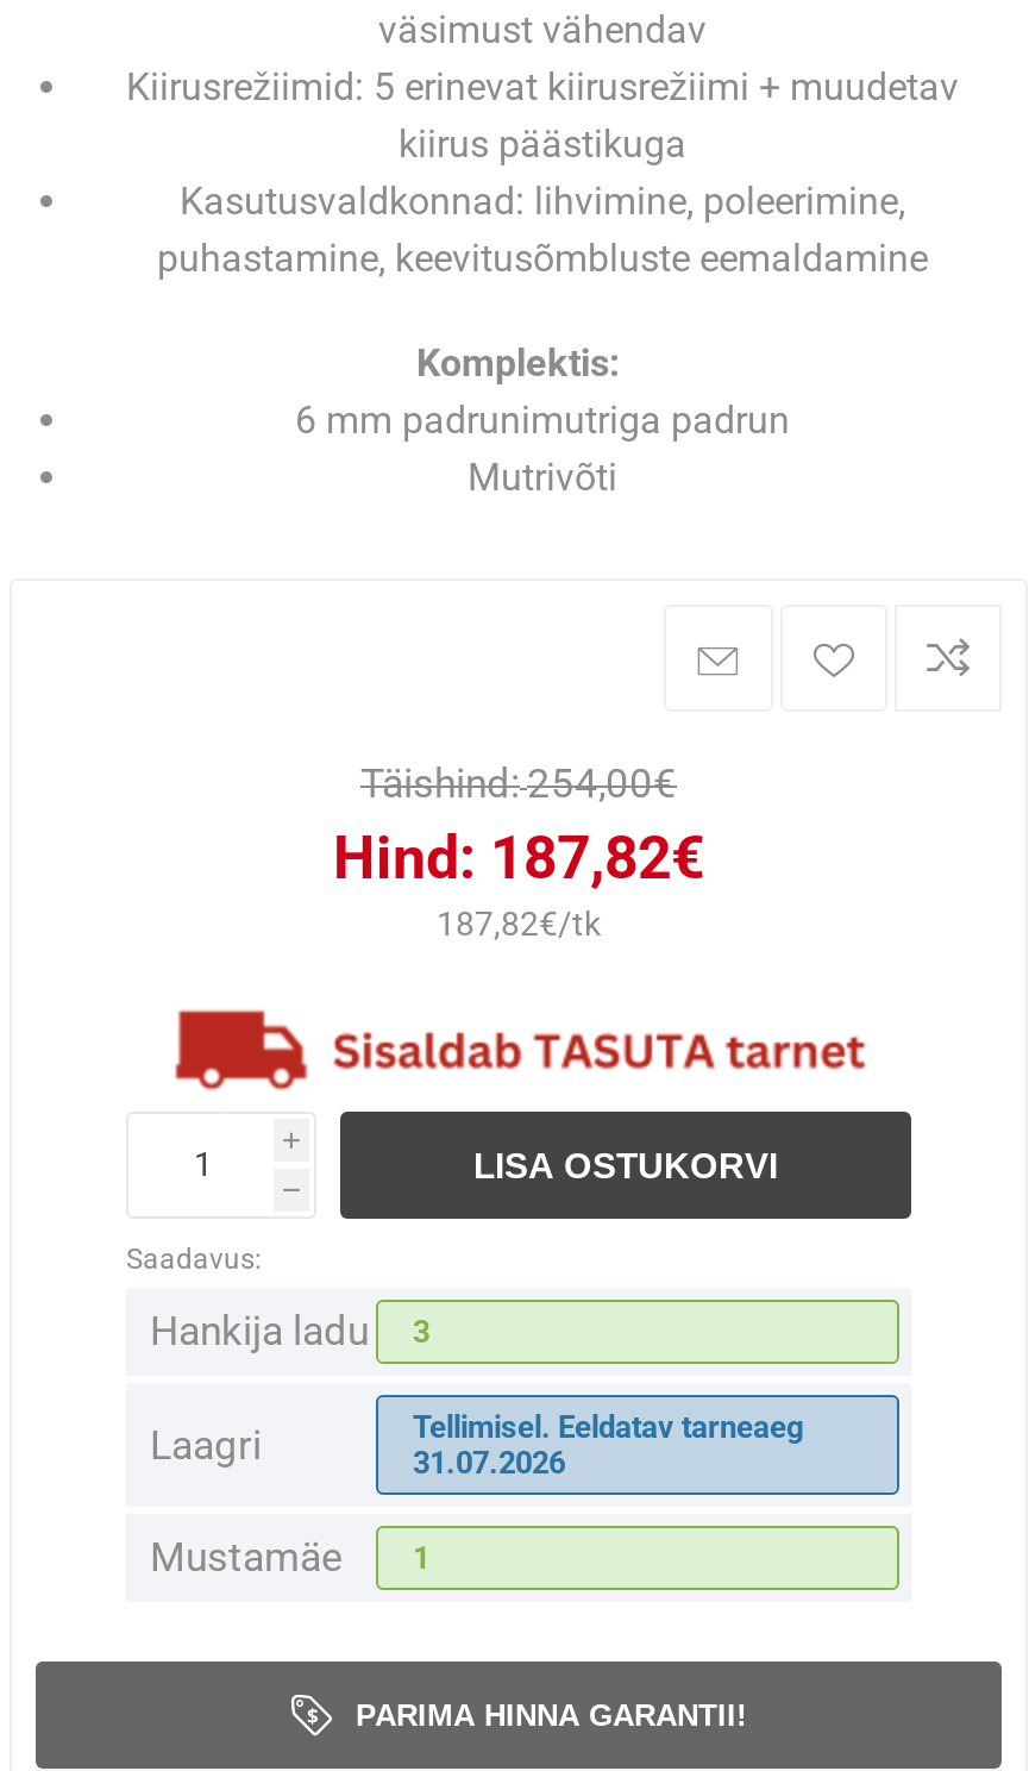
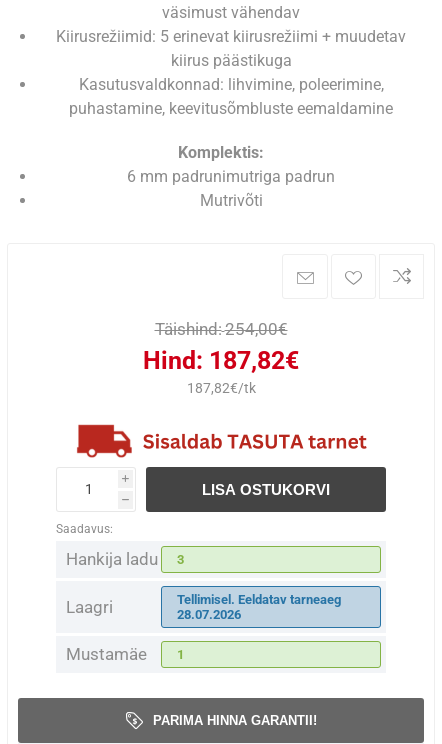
- 31.07.2026
+ 28.07.2026
